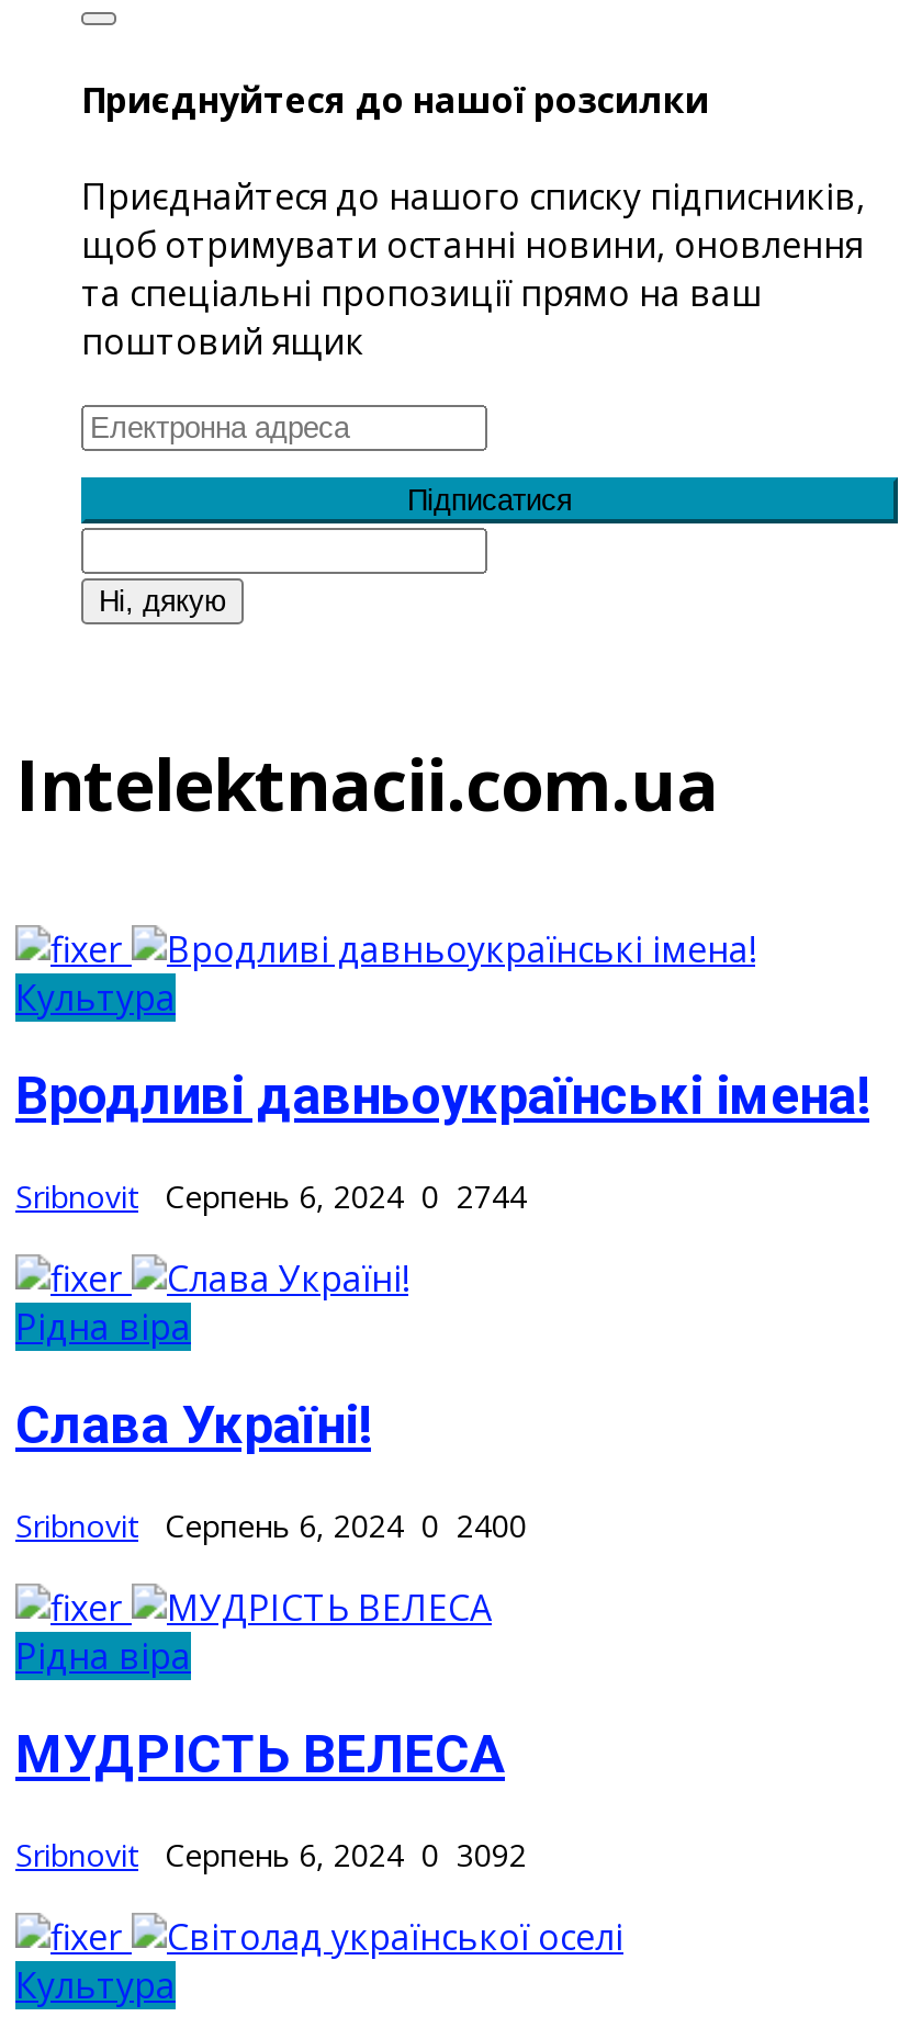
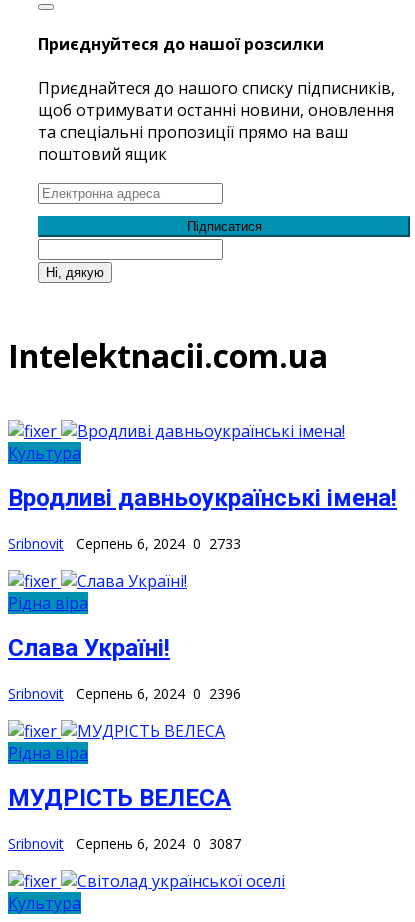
- Sribnovit Серпень 6, 2024 0 2744
+ Sribnovit Серпень 6, 2024 0 2733

- Sribnovit Серпень 6, 2024 0 2400
+ Sribnovit Серпень 6, 2024 0 2396

- Sribnovit Серпень 6, 2024 0 3092
+ Sribnovit Серпень 6, 2024 0 3087
